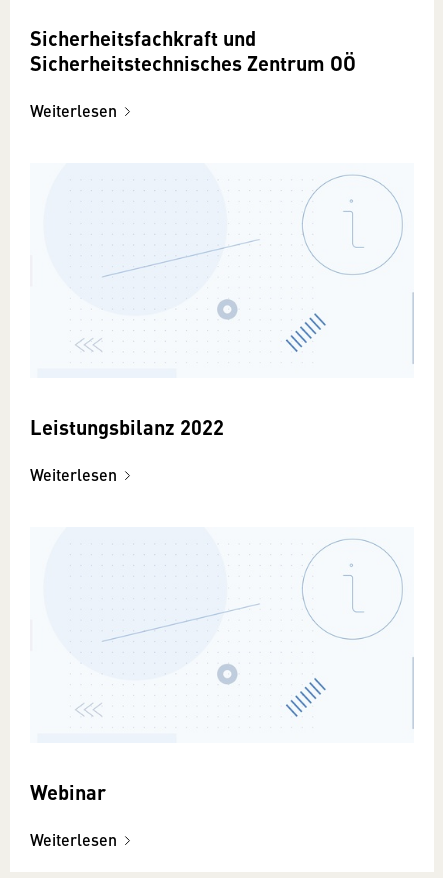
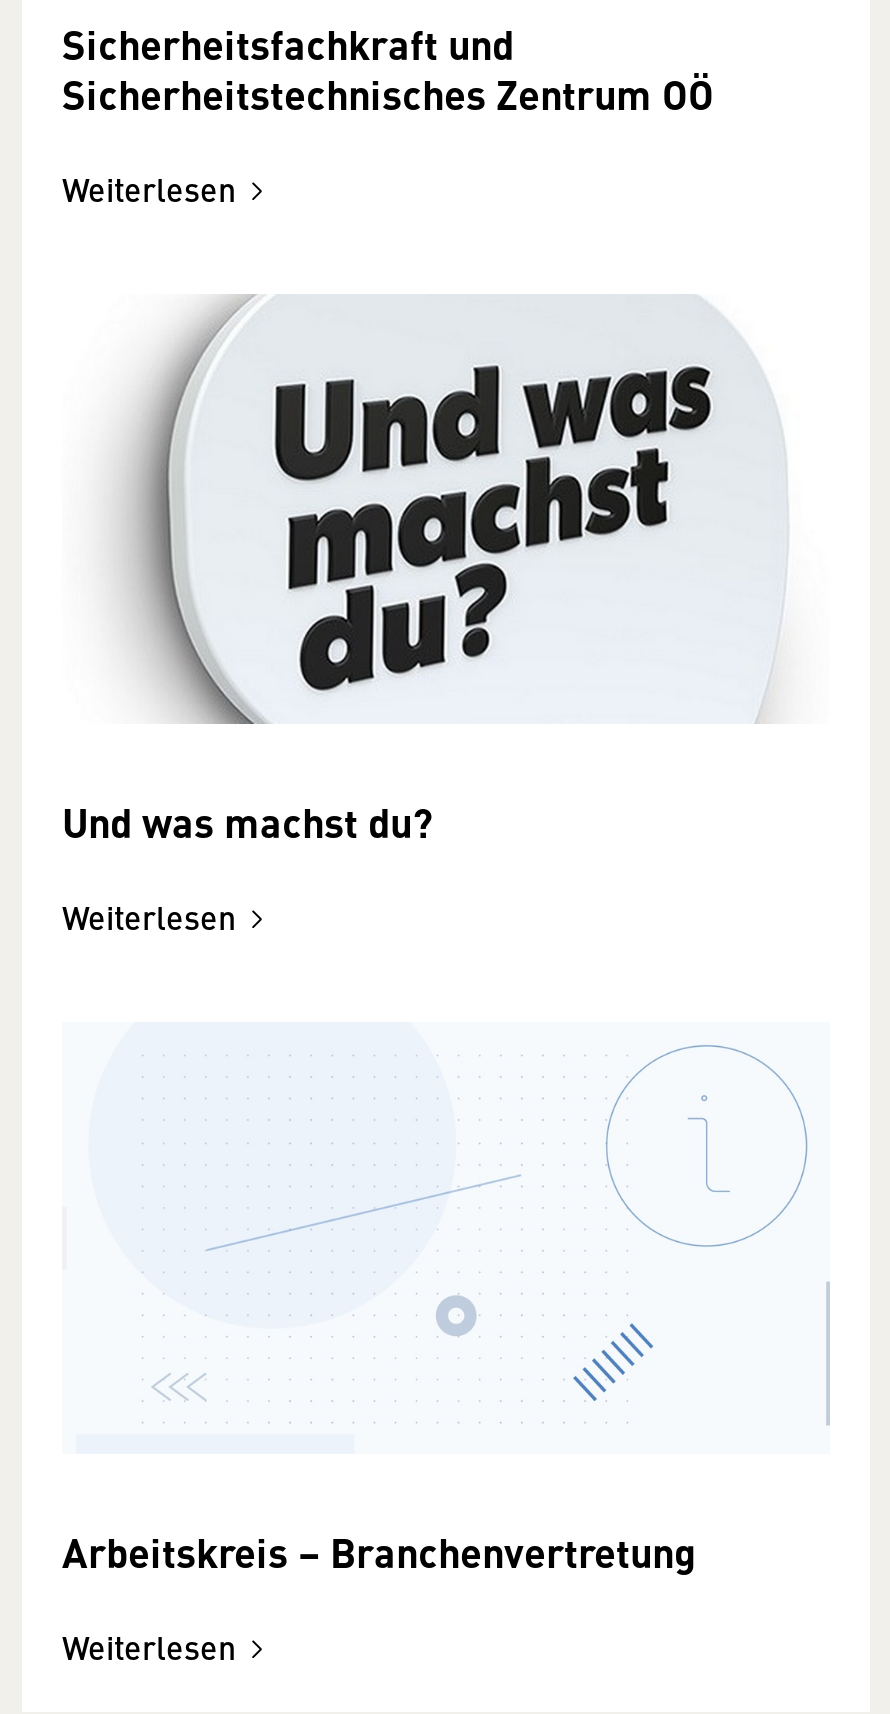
+ [image]

- Leistungsbilanz 2022
+ Und was machst du?

- Webinar
+ Arbeitskreis – Branchenvertretung
